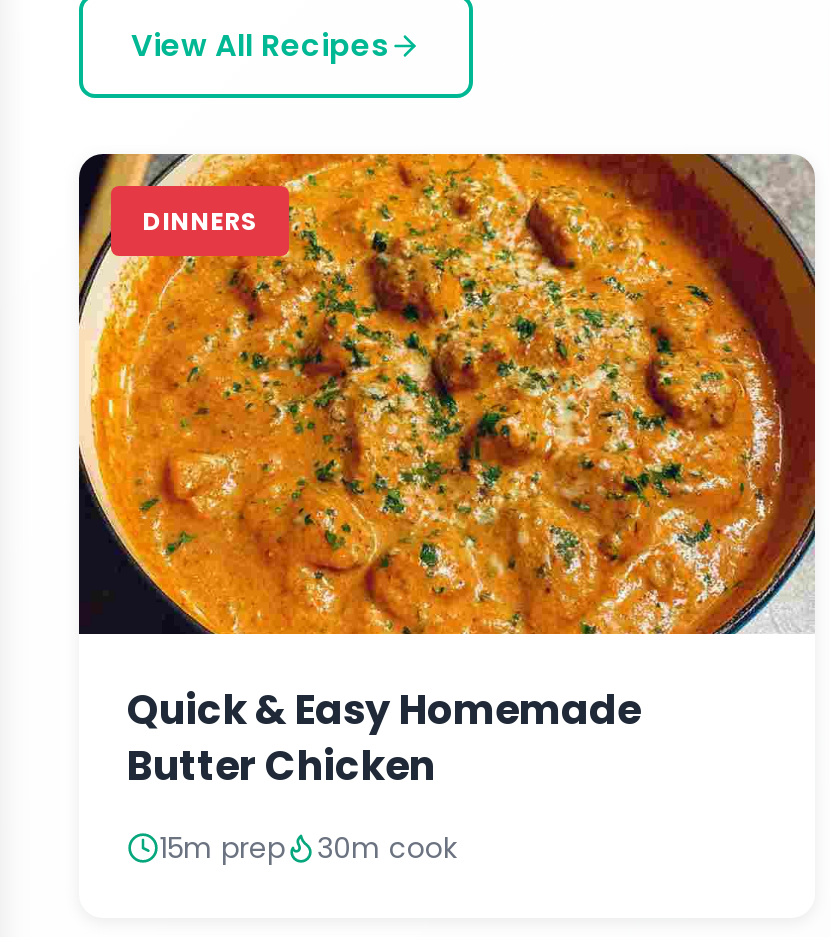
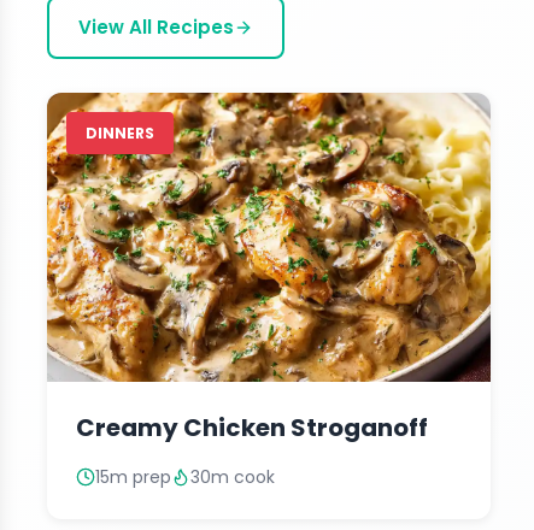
- [image]
- Quick & Easy Homemade
- Butter Chicken
+ [image]
+ Creamy Chicken Stroganoff
